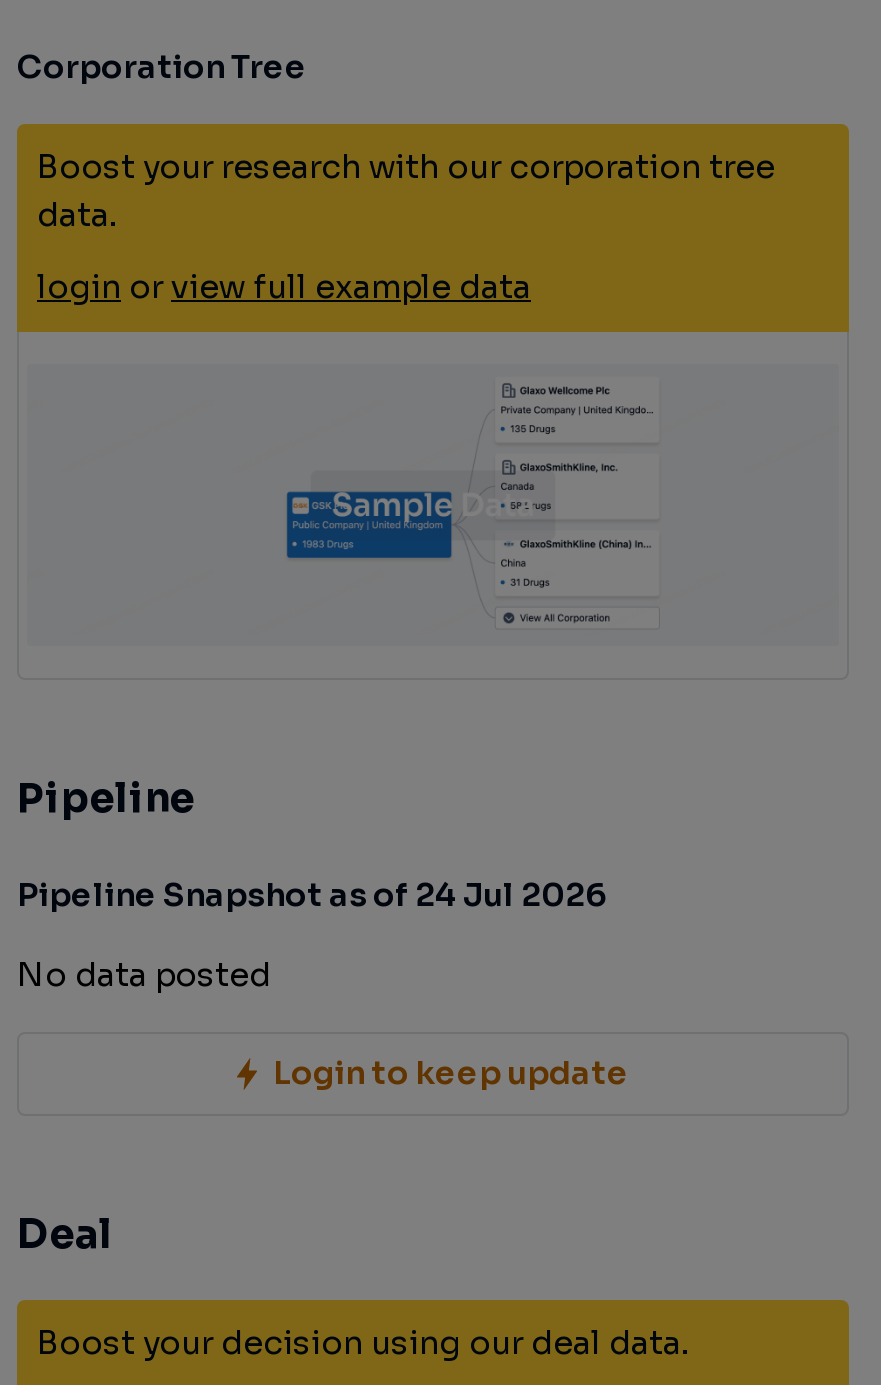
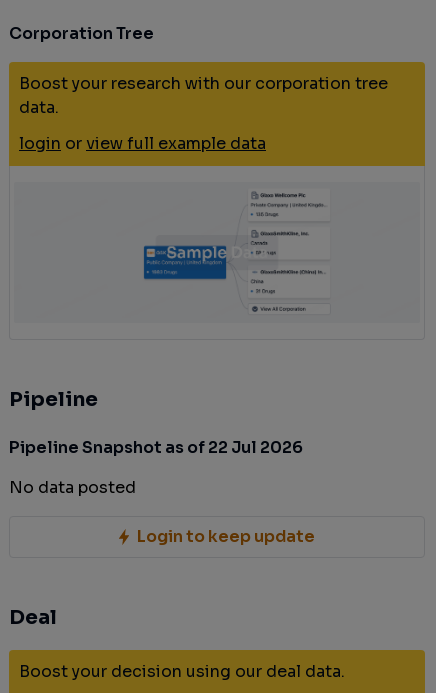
- Pipeline Snapshot as of 24 Jul 2026
+ Pipeline Snapshot as of 22 Jul 2026
